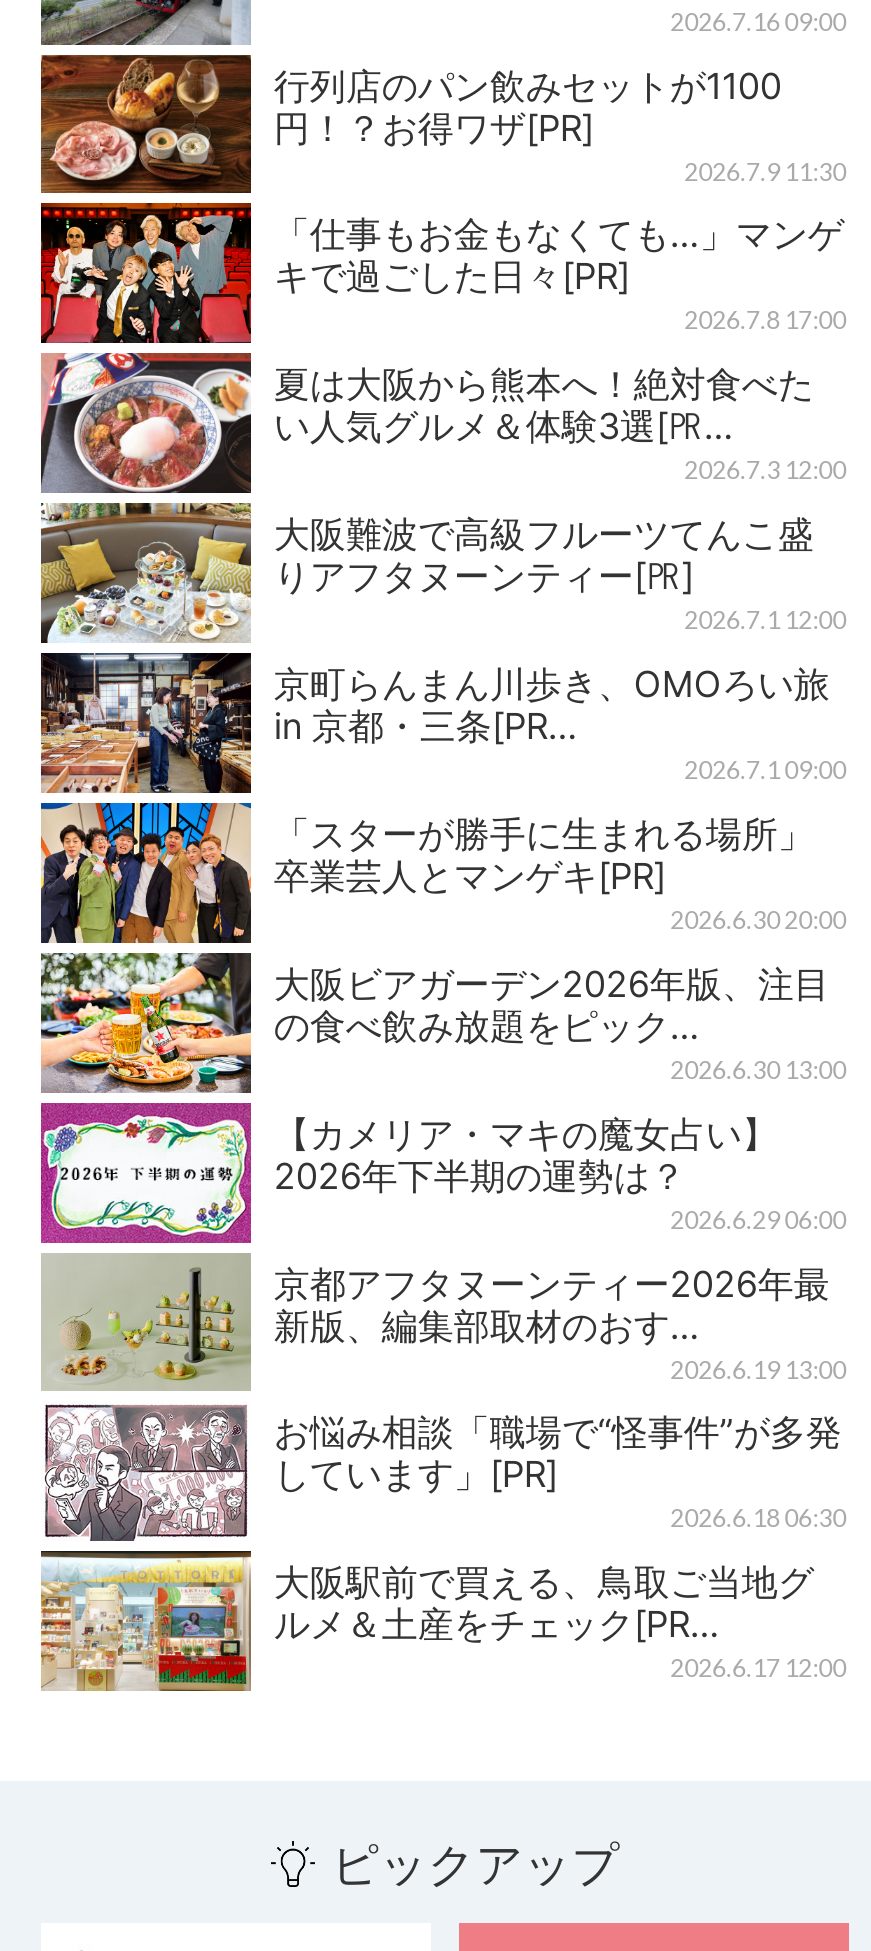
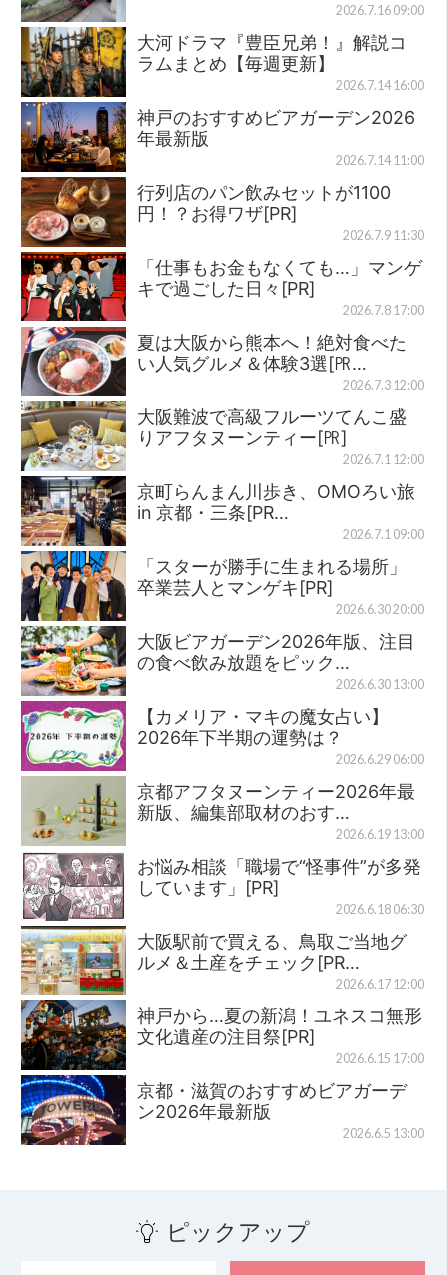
+ [image]
+ 大河ドラマ『豊臣兄弟！』解説コ
+ ラムまとめ【毎週更新】
+ 2026.7.14 16:00
+ 神戸のおすすめビアガーデン2026
+ 年最新版
+ 2026.7.14 11:00

+ [image]
+ 神戸から…夏の新潟！ユネスコ無形
+ 文化遺産の注目祭[PR]
+ 2026.6.15 17:00
+ 京都・滋賀のおすすめビアガーデ
+ ン2026年最新版
+ 2026.6.5 13:00
